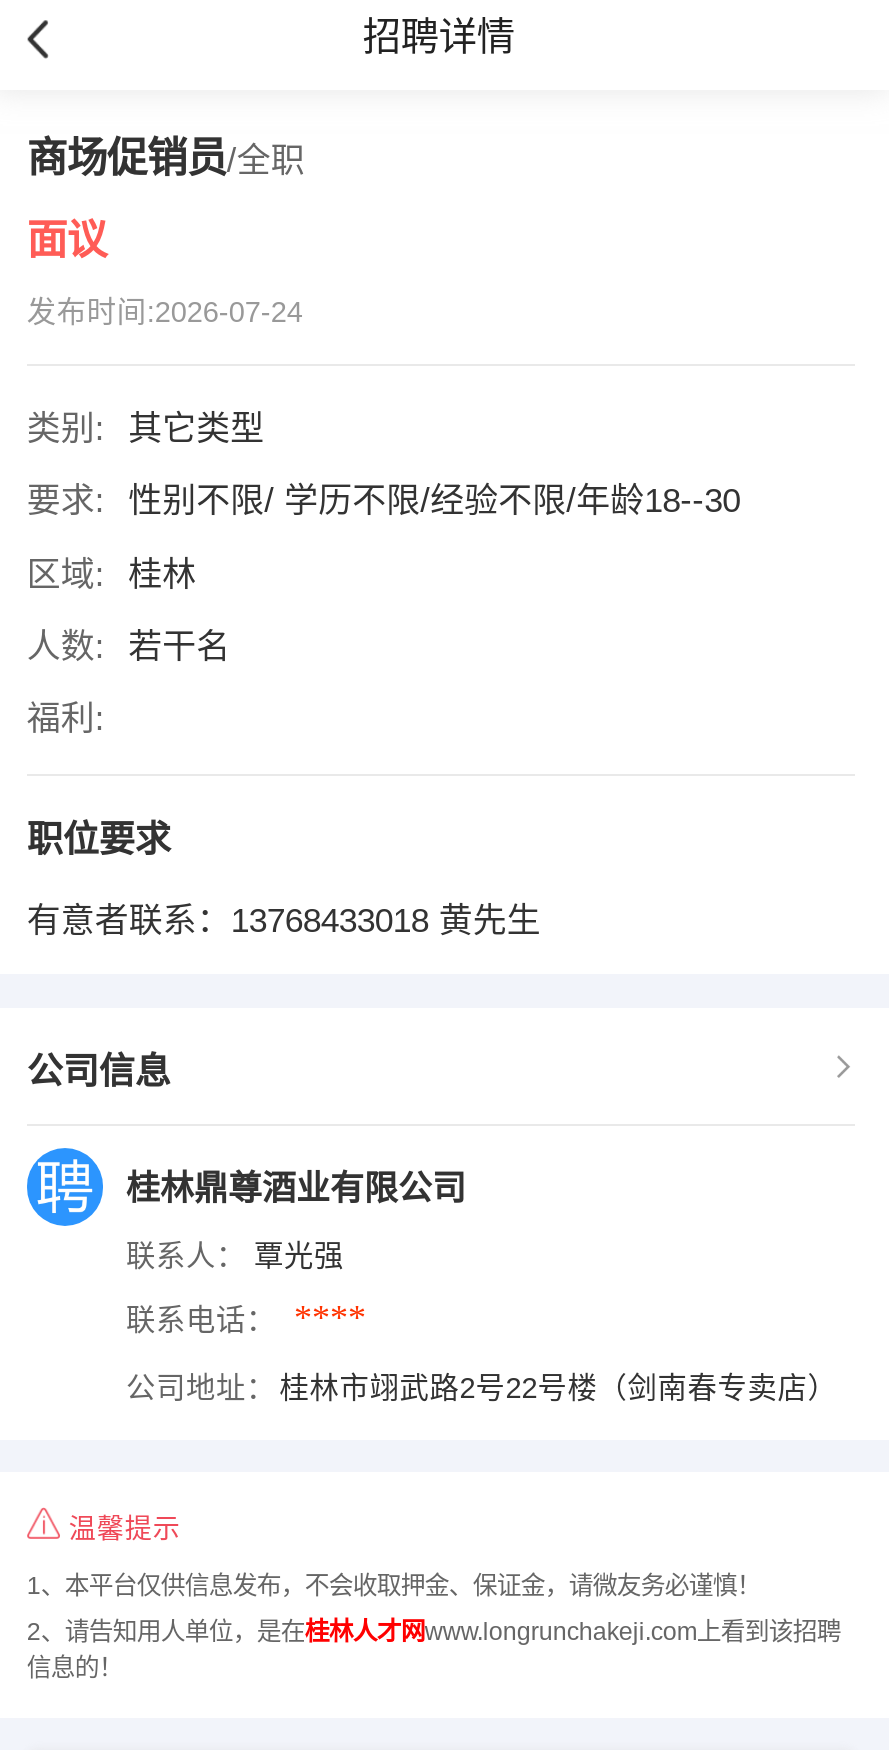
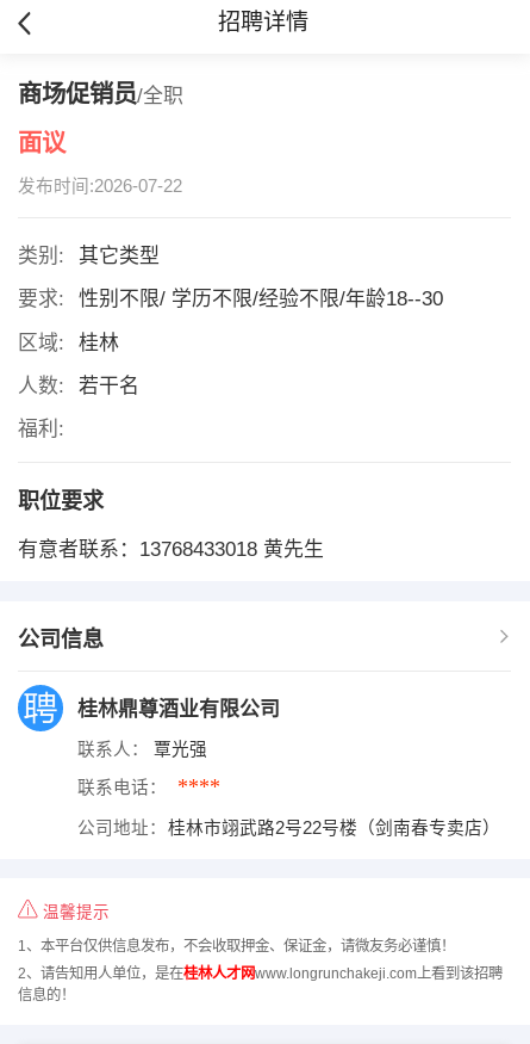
- 发布时间:2026-07-24
+ 发布时间:2026-07-22
